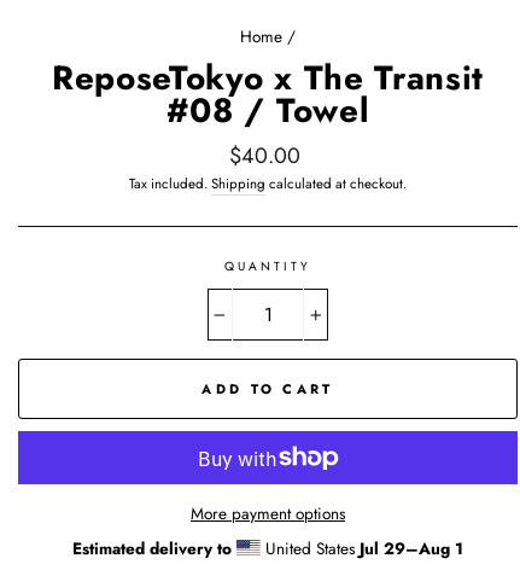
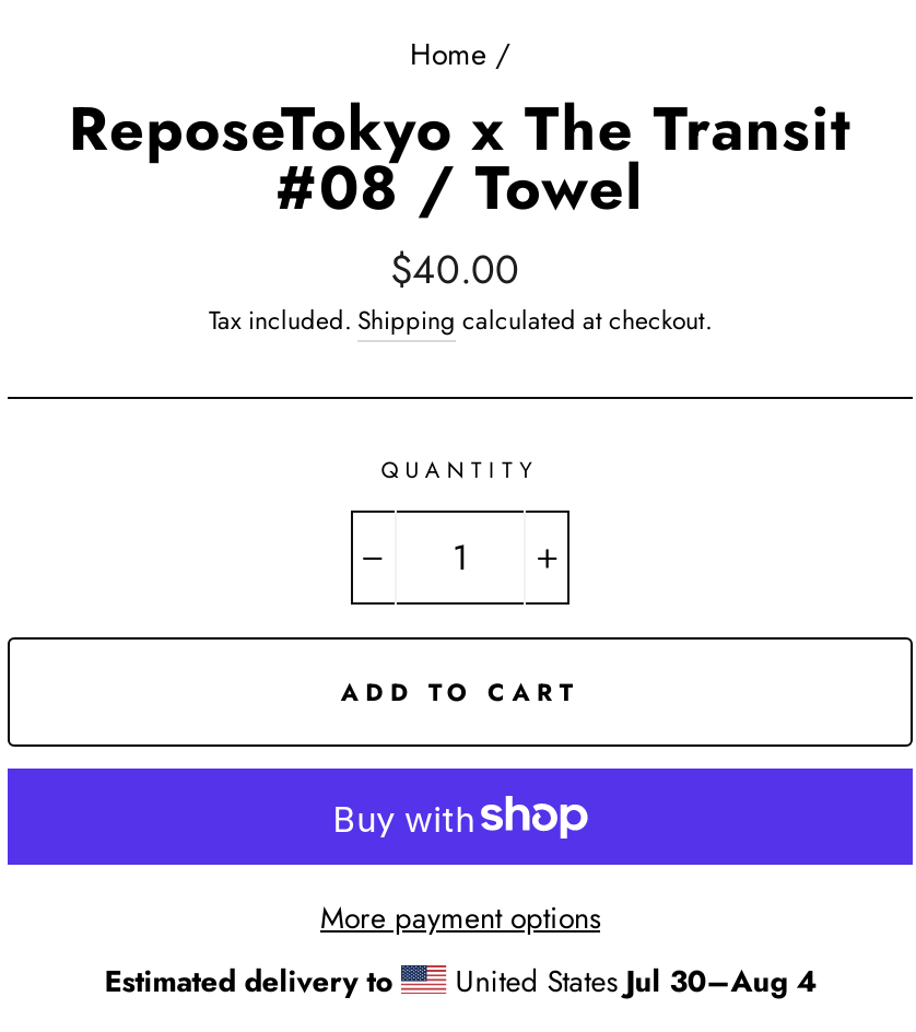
- United States Jul 29–Aug 1
+ United States Jul 30–Aug 4
